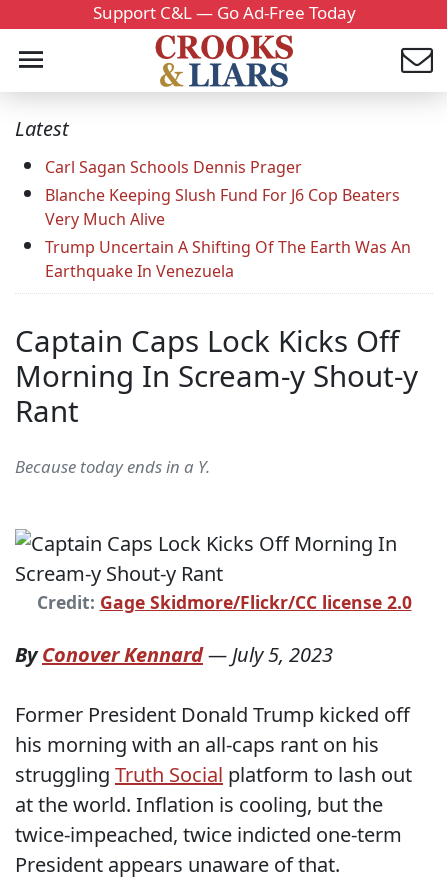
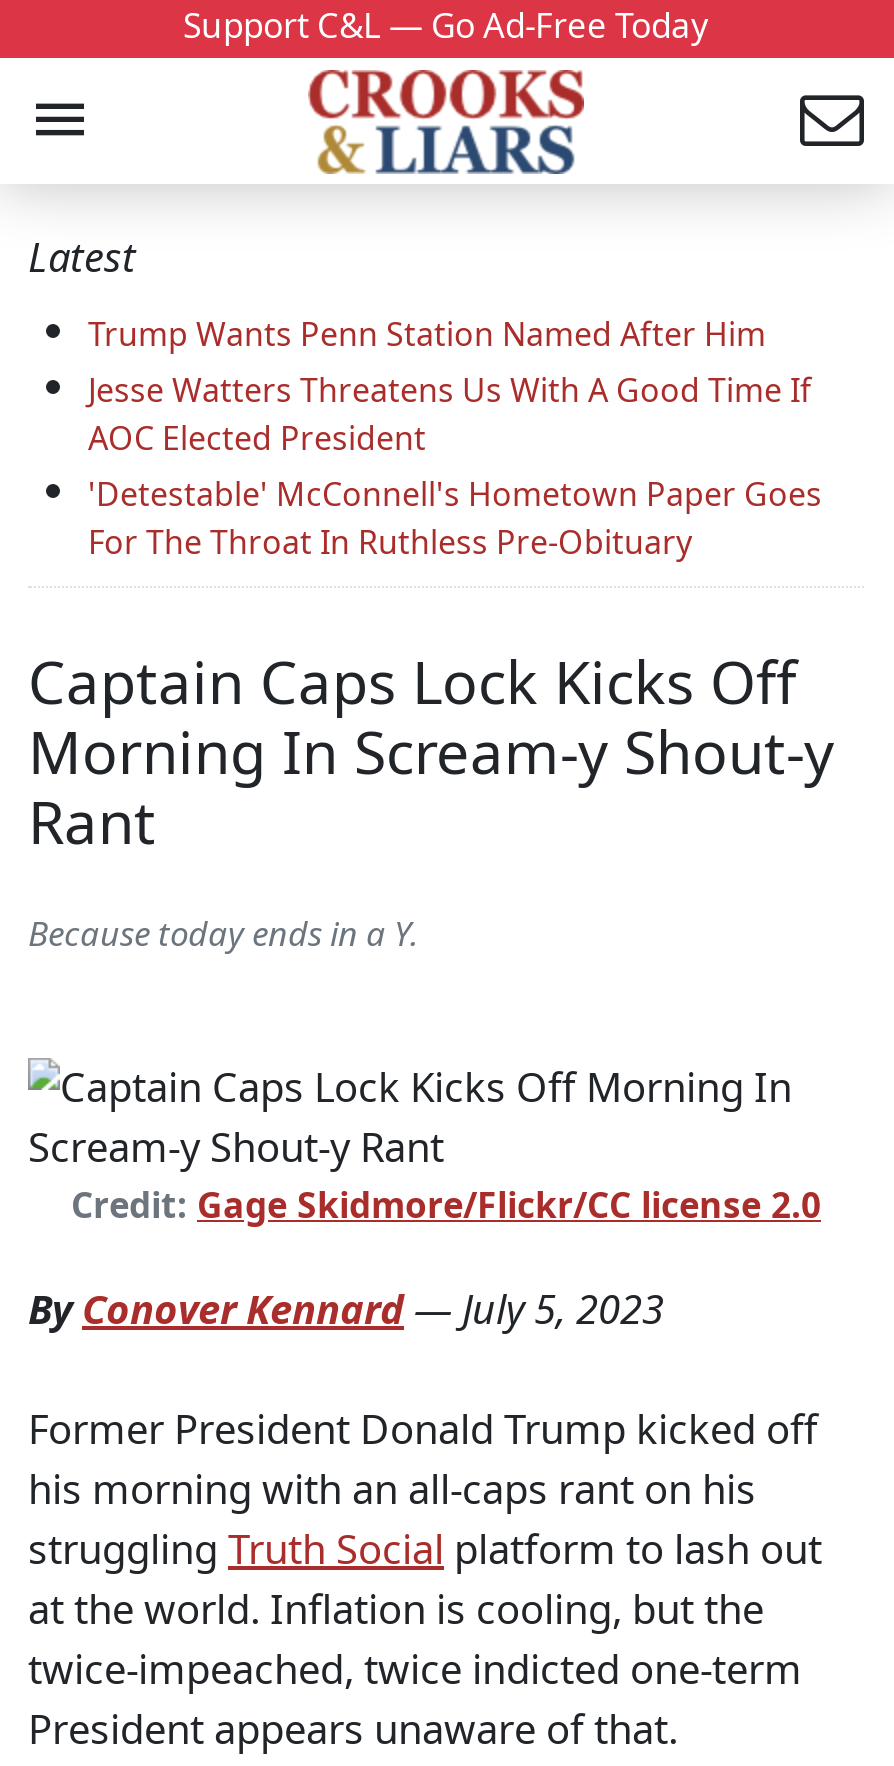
- Carl Sagan Schools Dennis Prager
- Blanche Keeping Slush Fund For J6 Cop Beaters
- Very Much Alive
- Trump Uncertain A Shifting Of The Earth Was An
- Earthquake In Venezuela
+ Trump Wants Penn Station Named After Him
+ Jesse Watters Threatens Us With A Good Time If
+ AOC Elected President
+ 'Detestable' McConnell's Hometown Paper Goes
+ For The Throat In Ruthless Pre-Obituary
